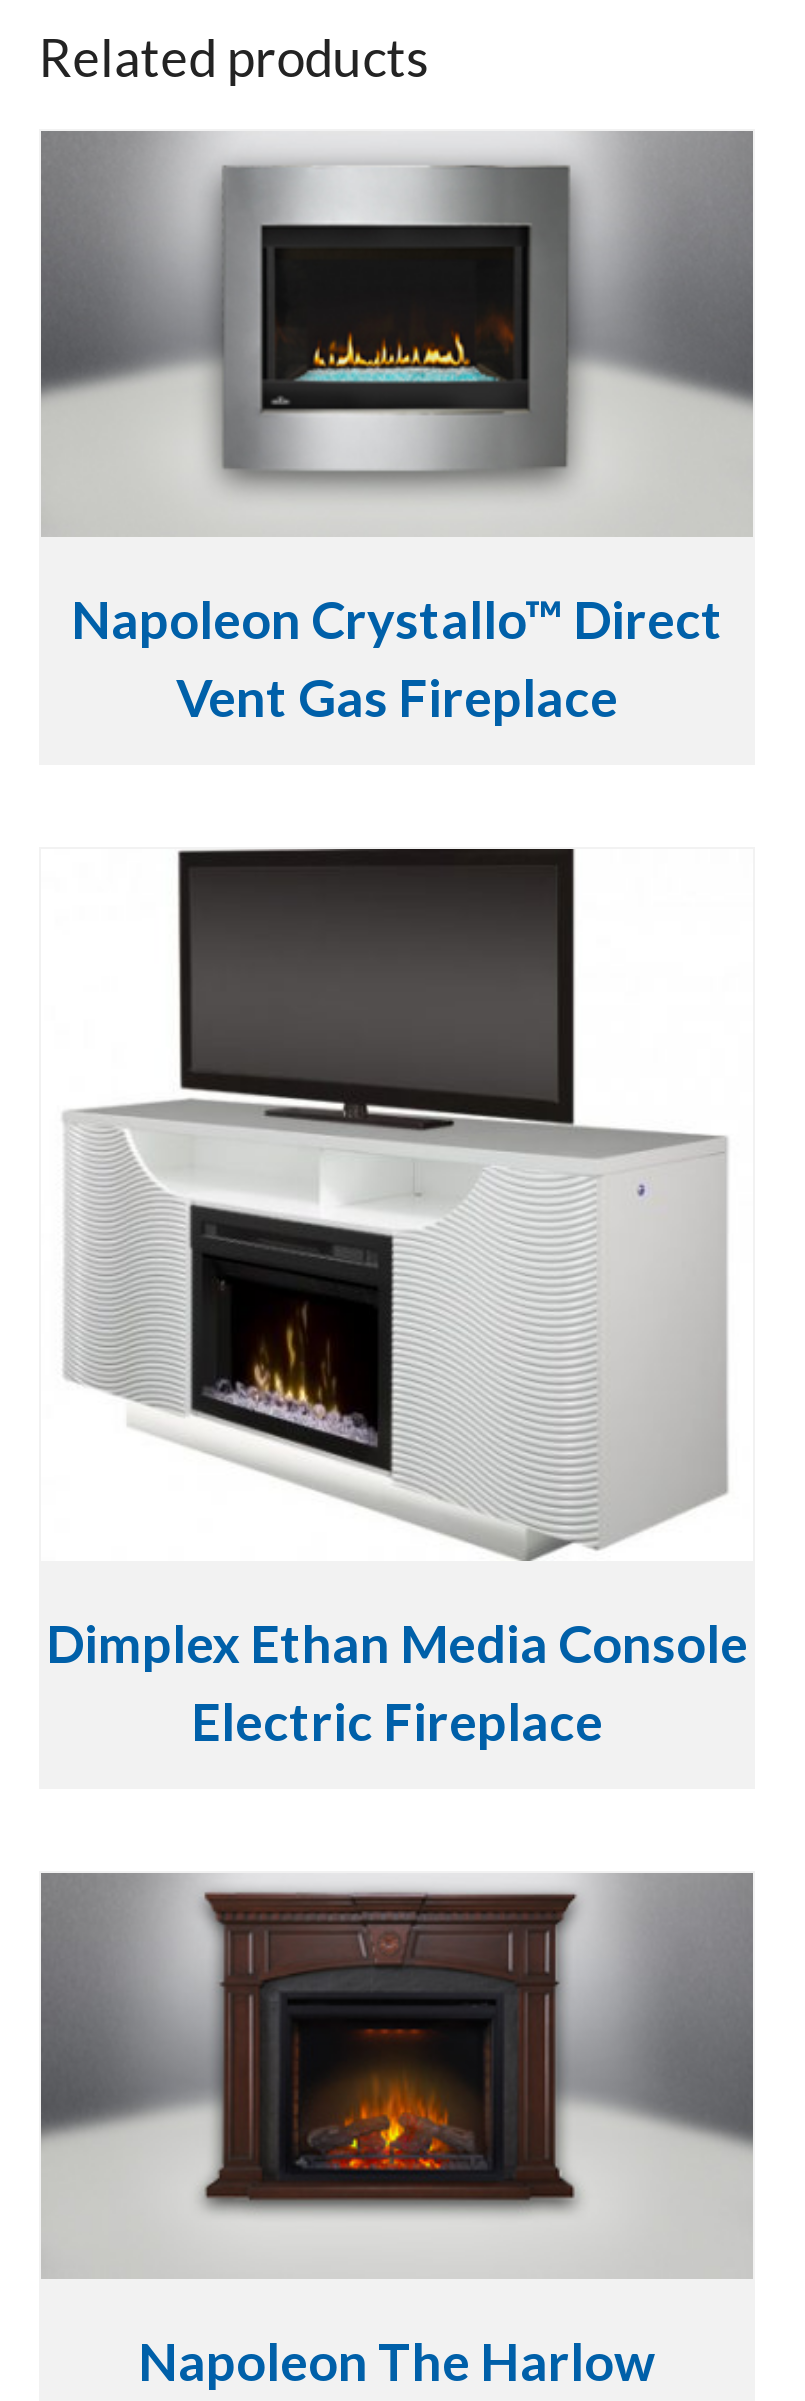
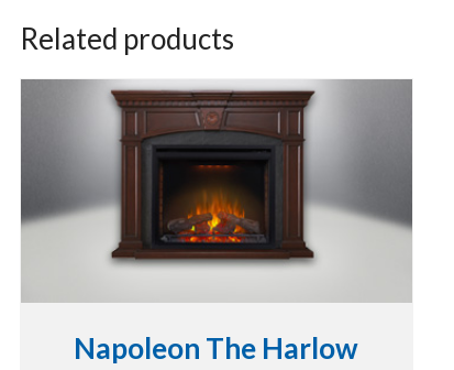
- [image]

- Napoleon Crystallo™ Direct
- Vent Gas Fireplace

- [image]
- Dimplex Ethan Media Console
- Electric Fireplace
